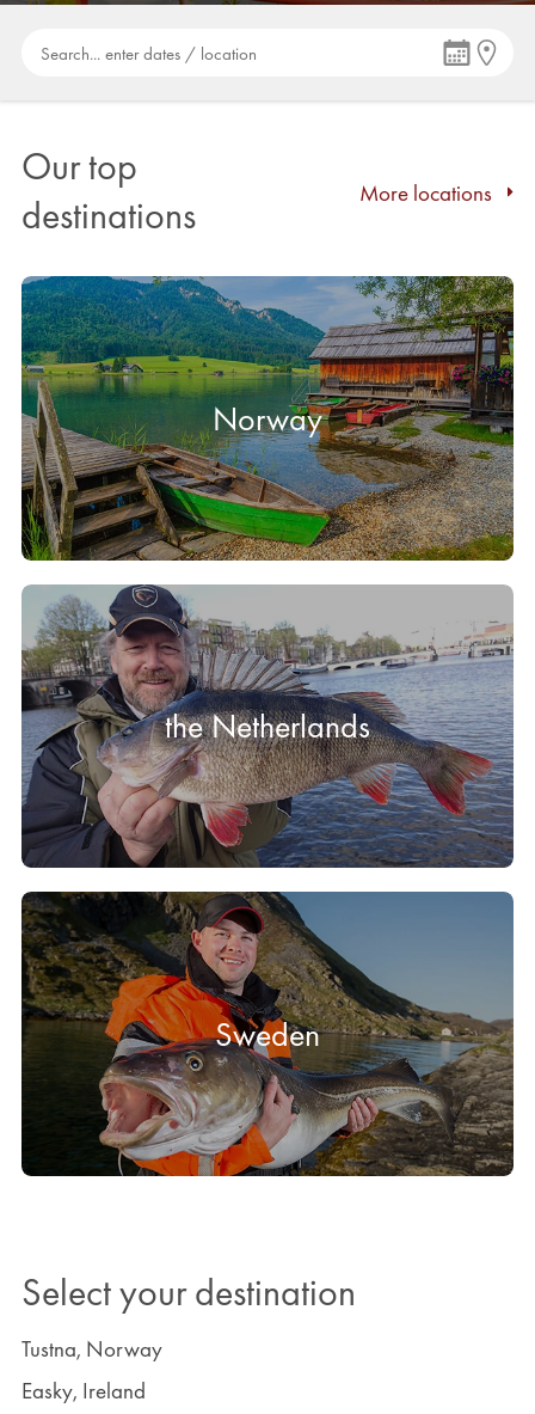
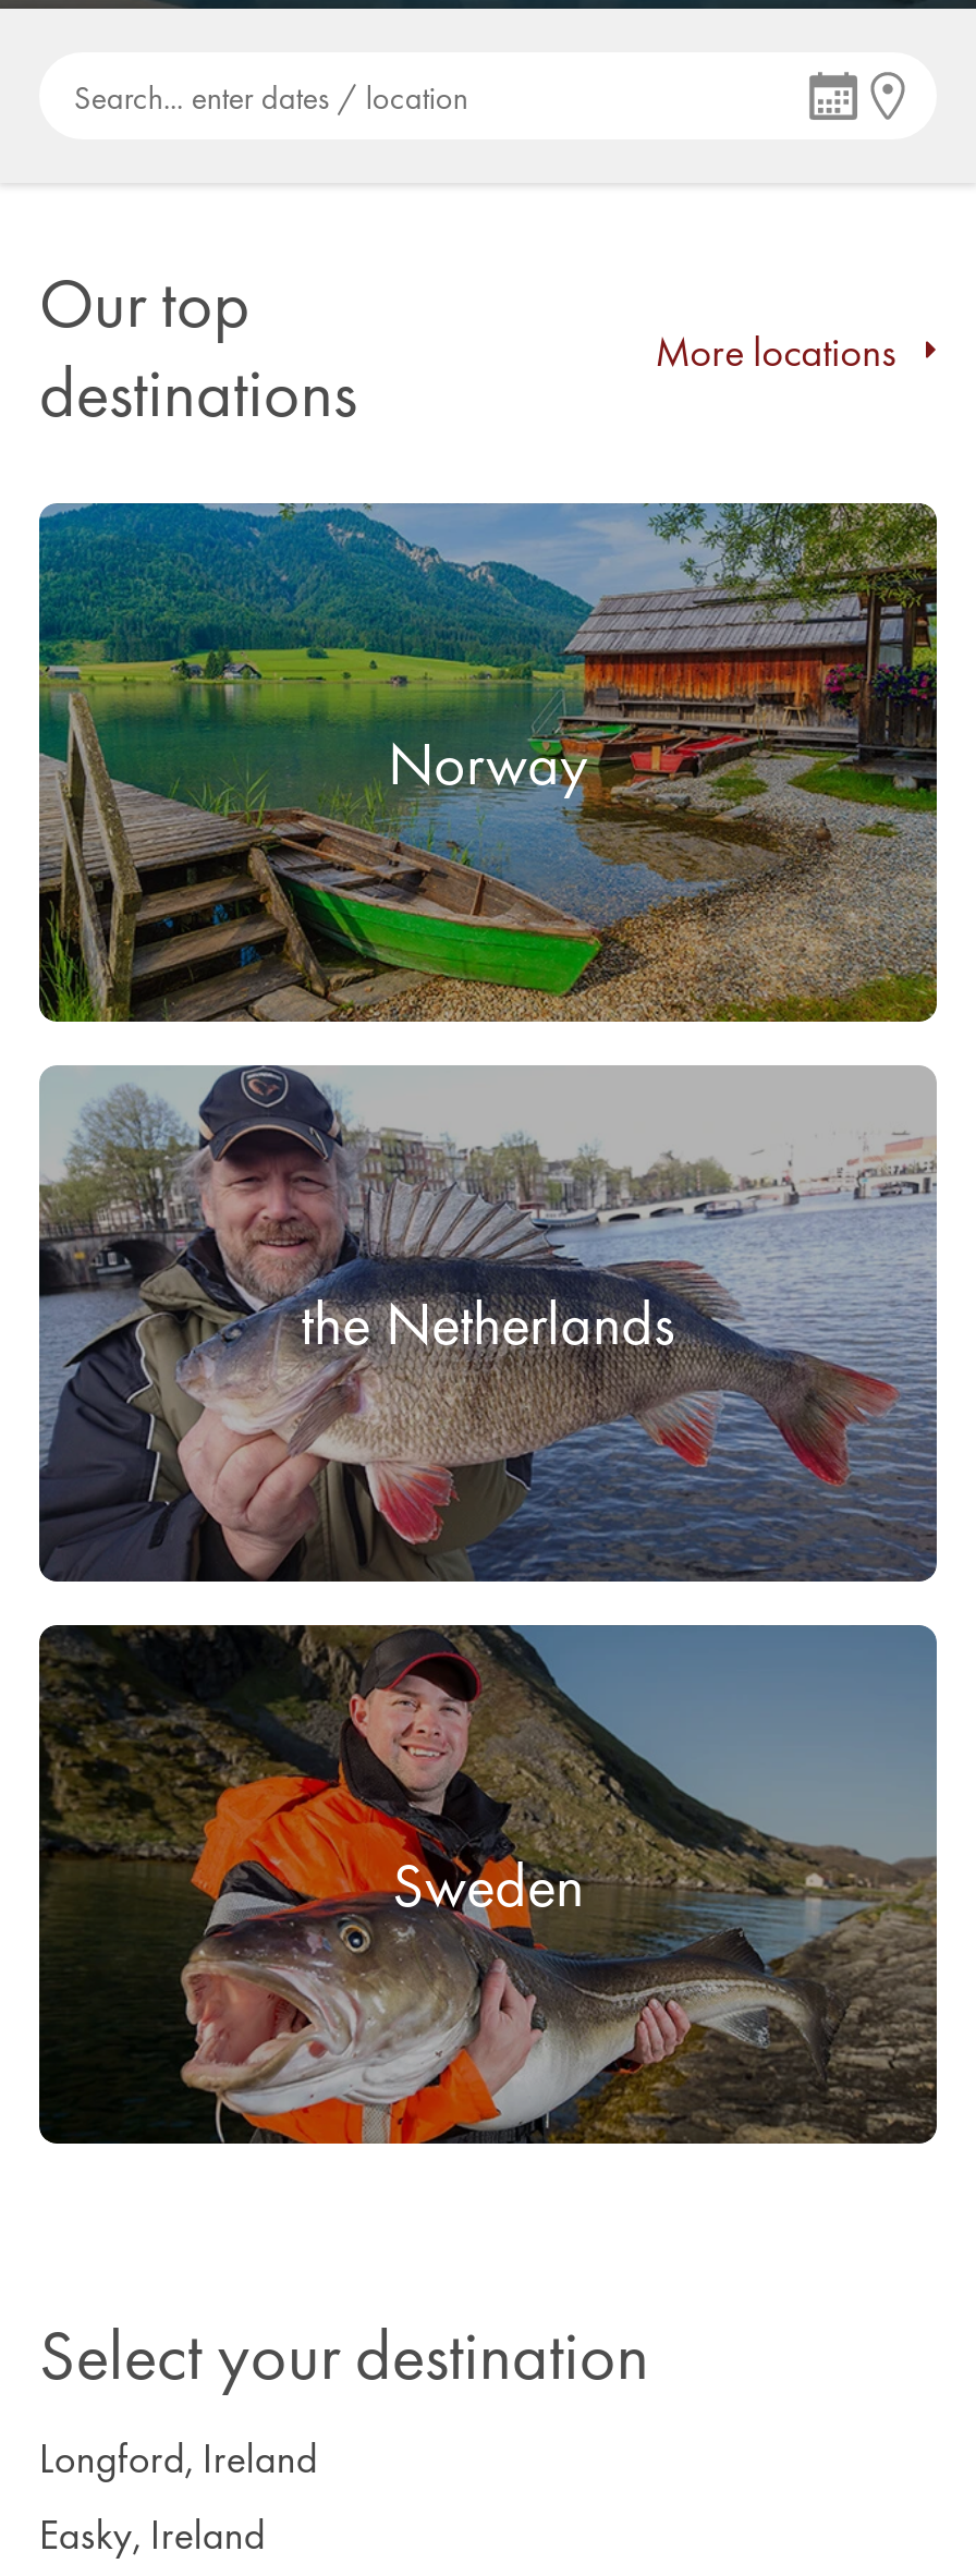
- Tustna, Norway
+ Longford, Ireland
